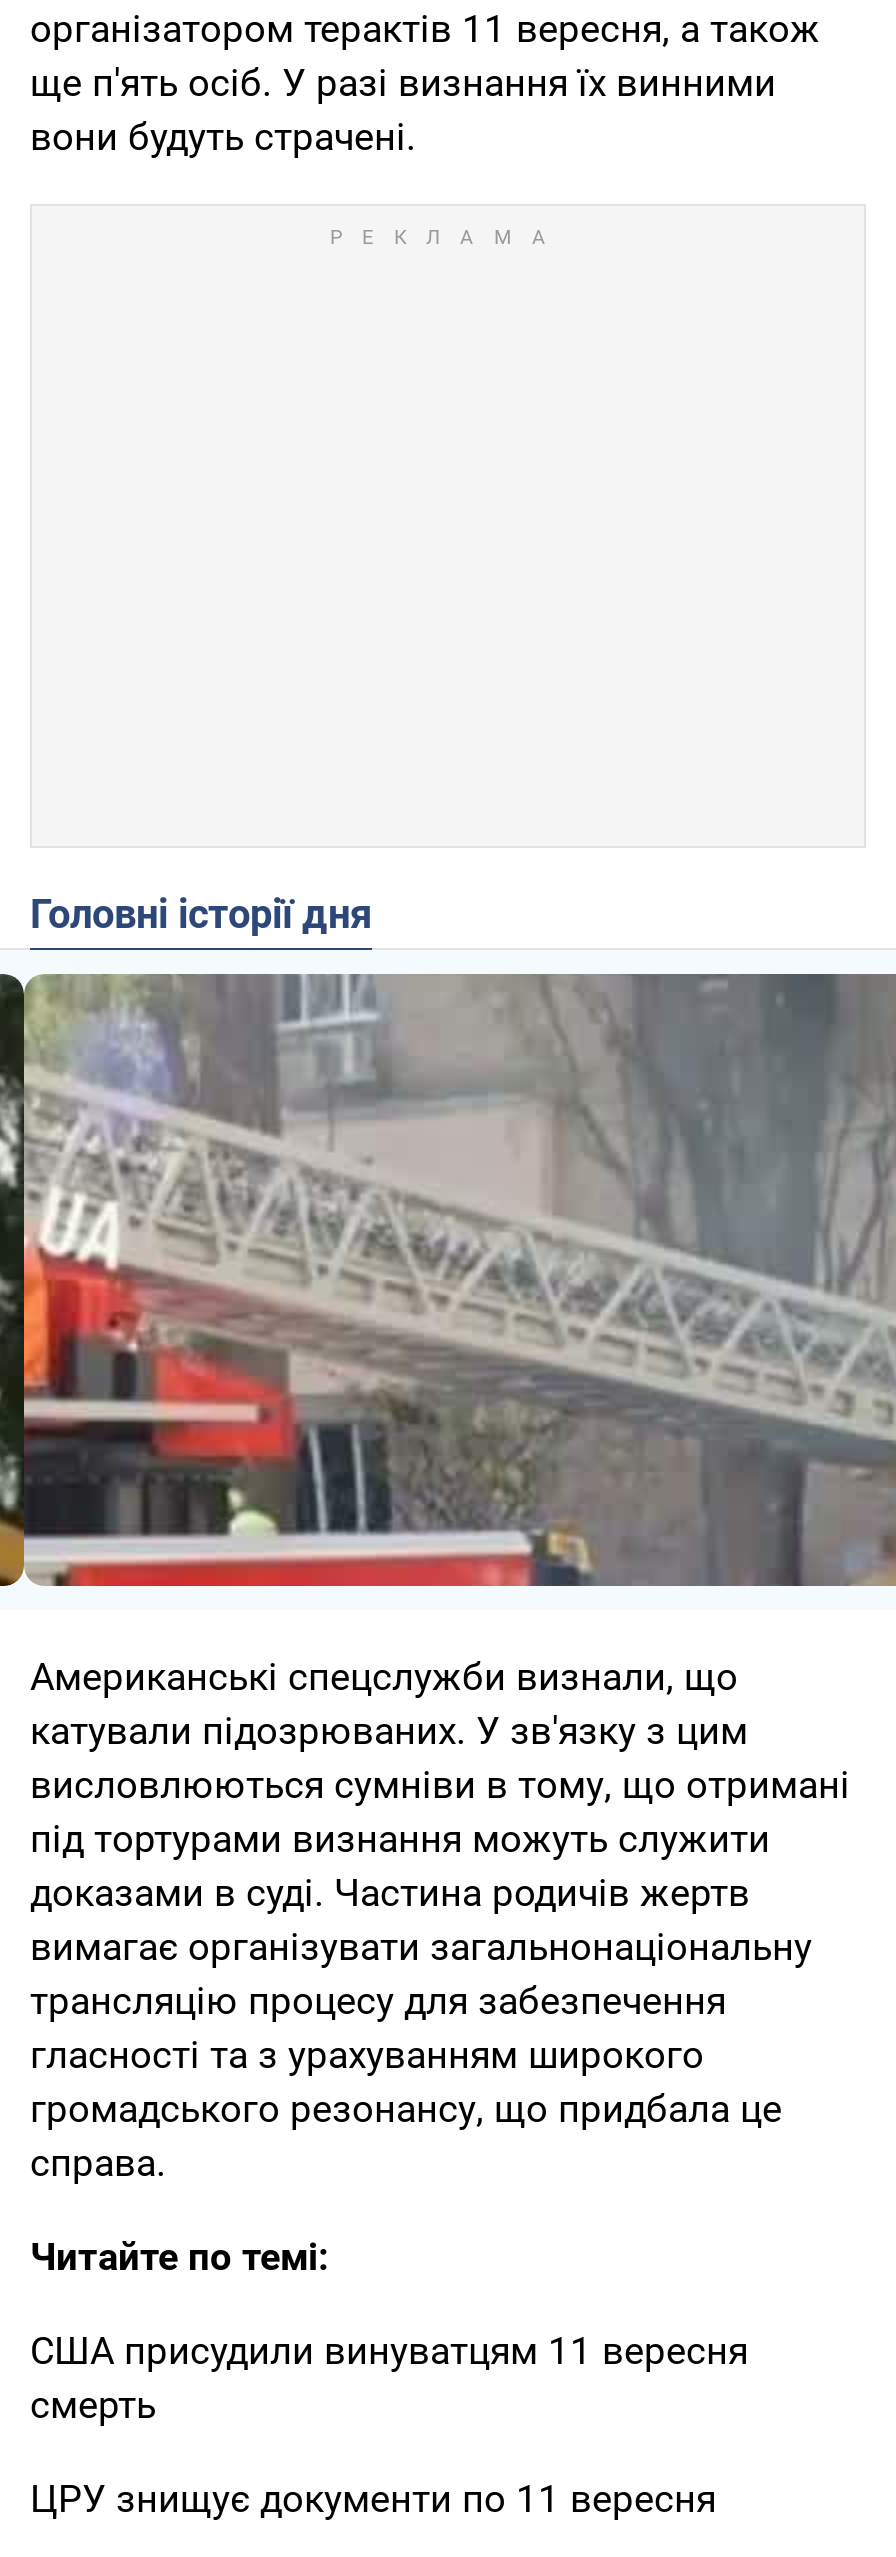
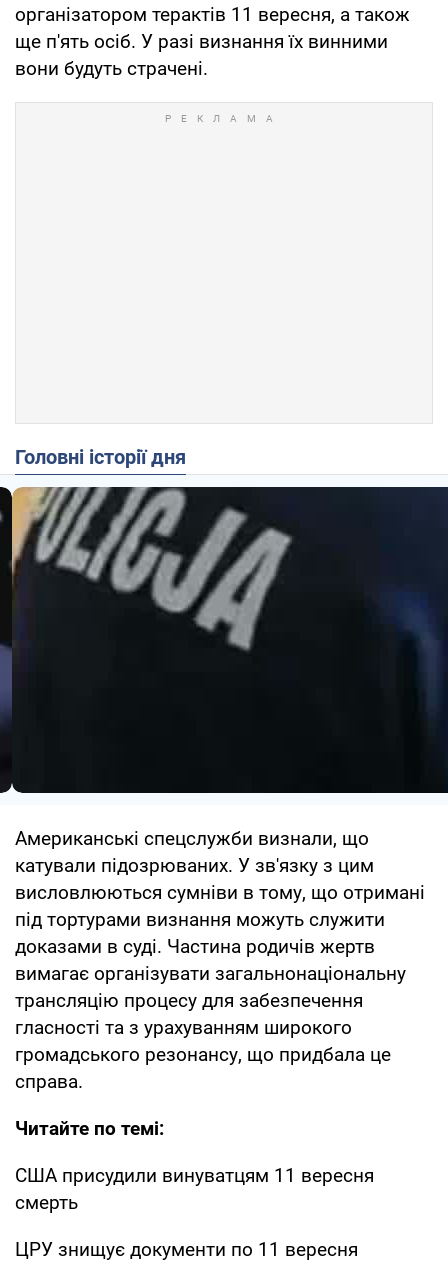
- [image]
+ [image]
